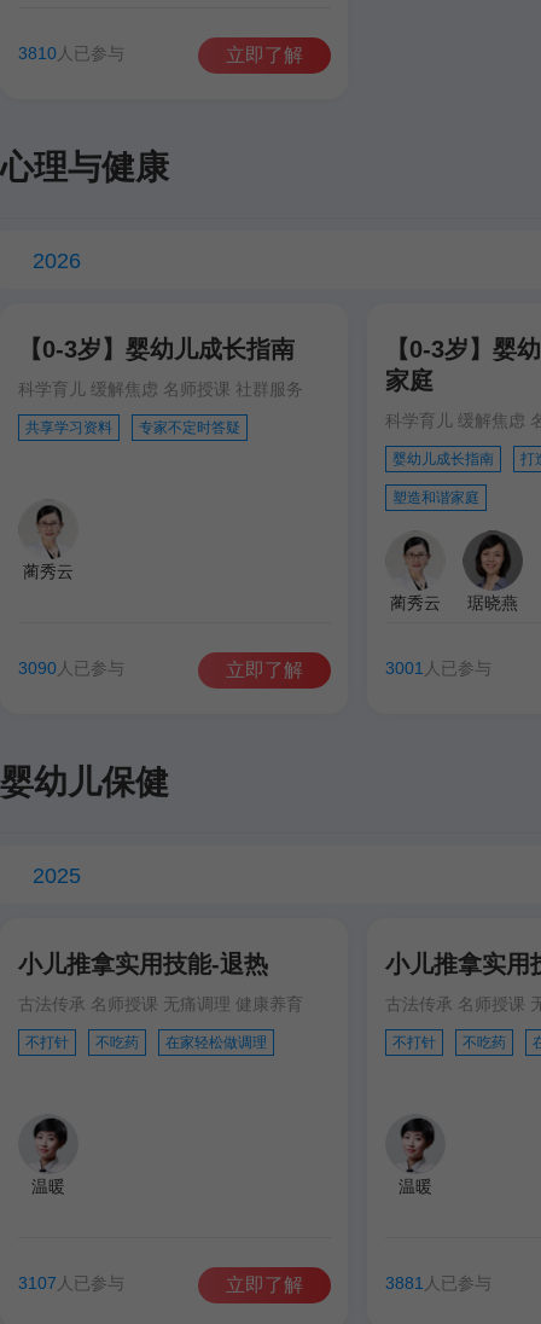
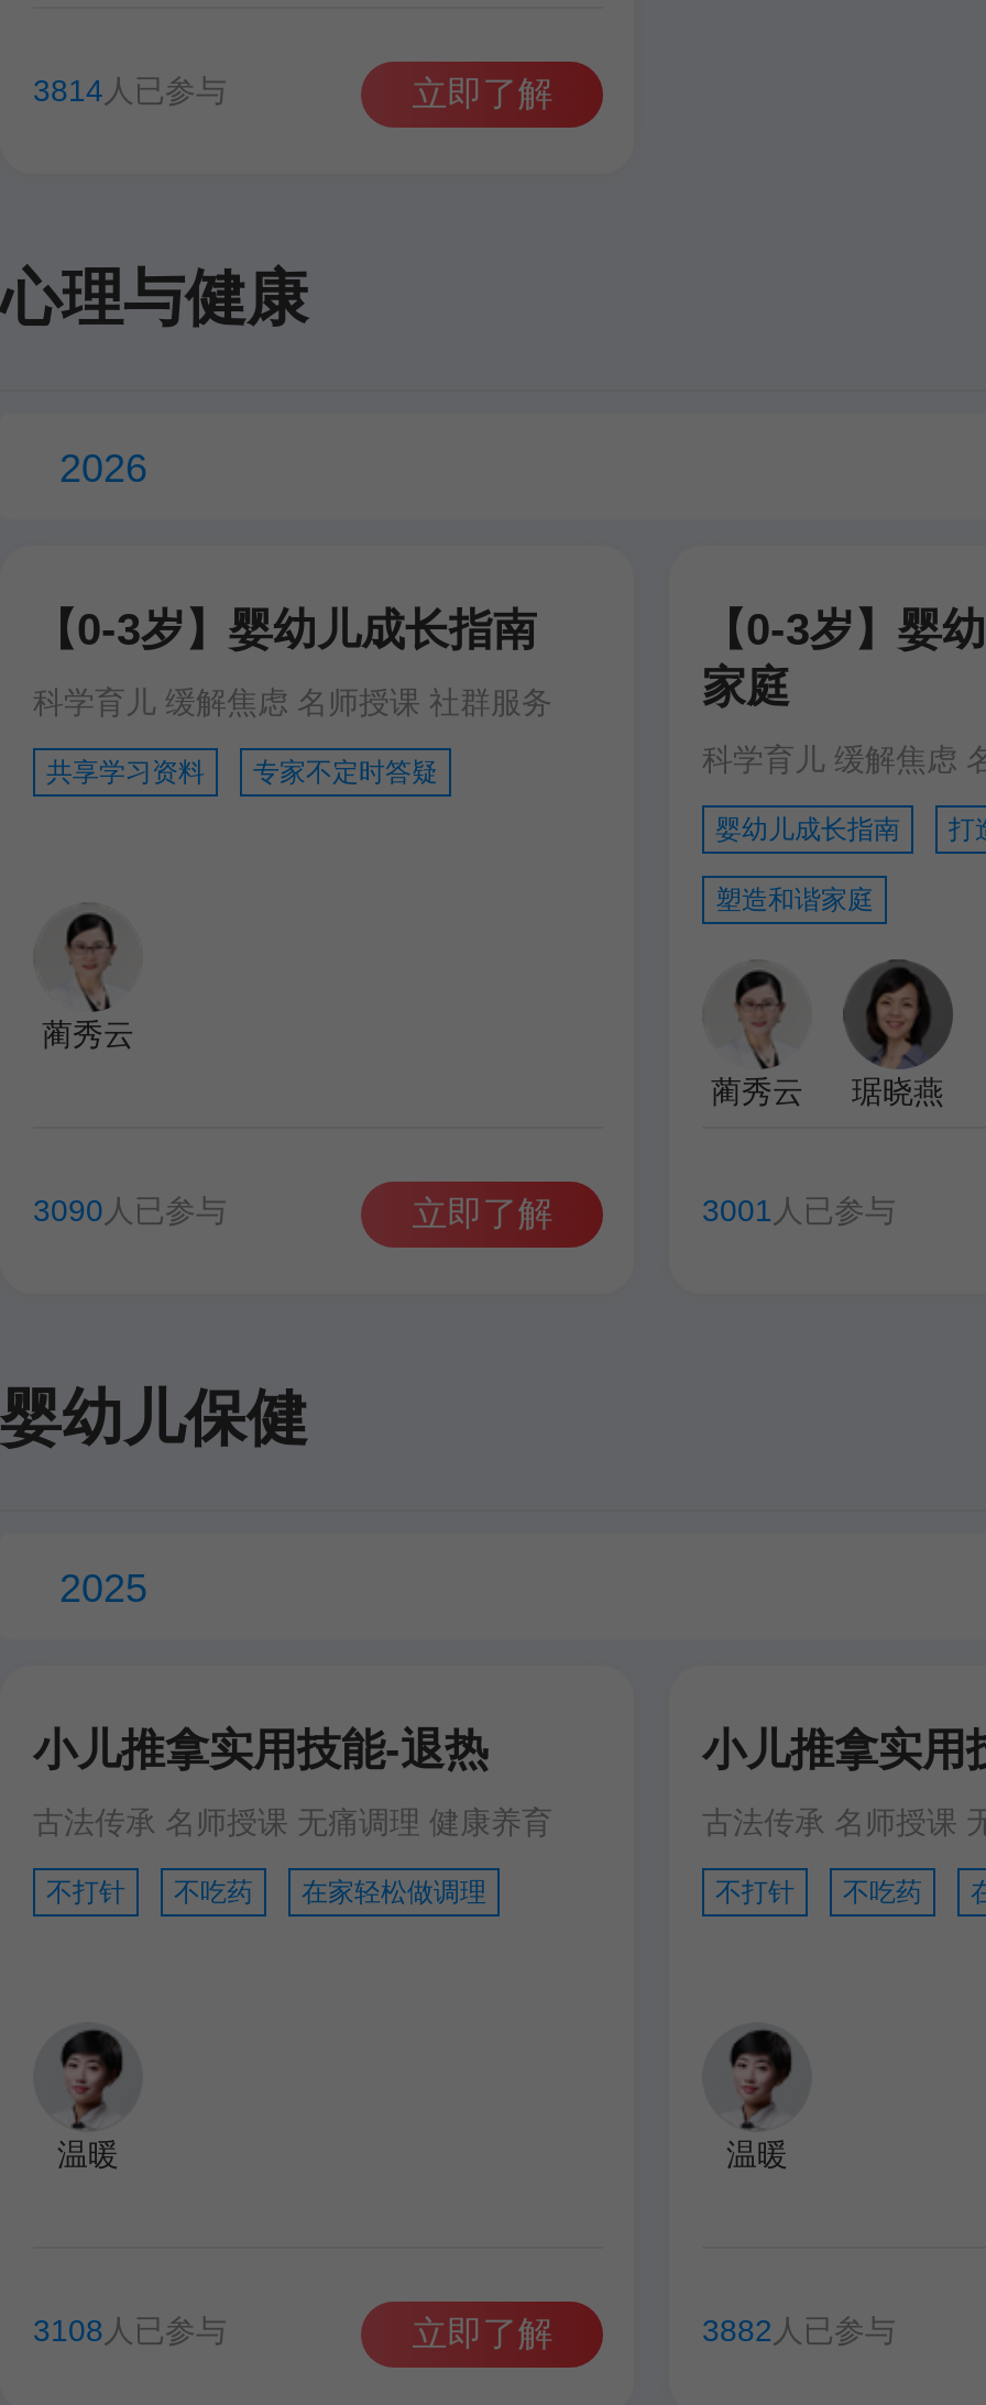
- 3810人已参与
+ 3814人已参与

- 3107人已参与
+ 3108人已参与

- 3881人已参与
+ 3882人已参与
